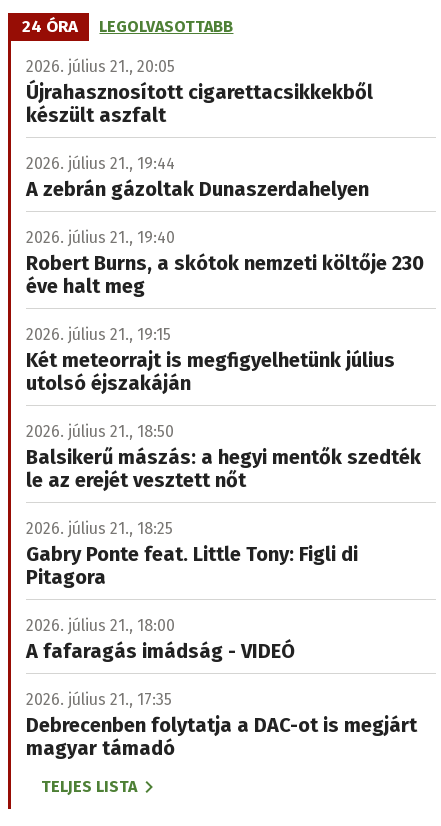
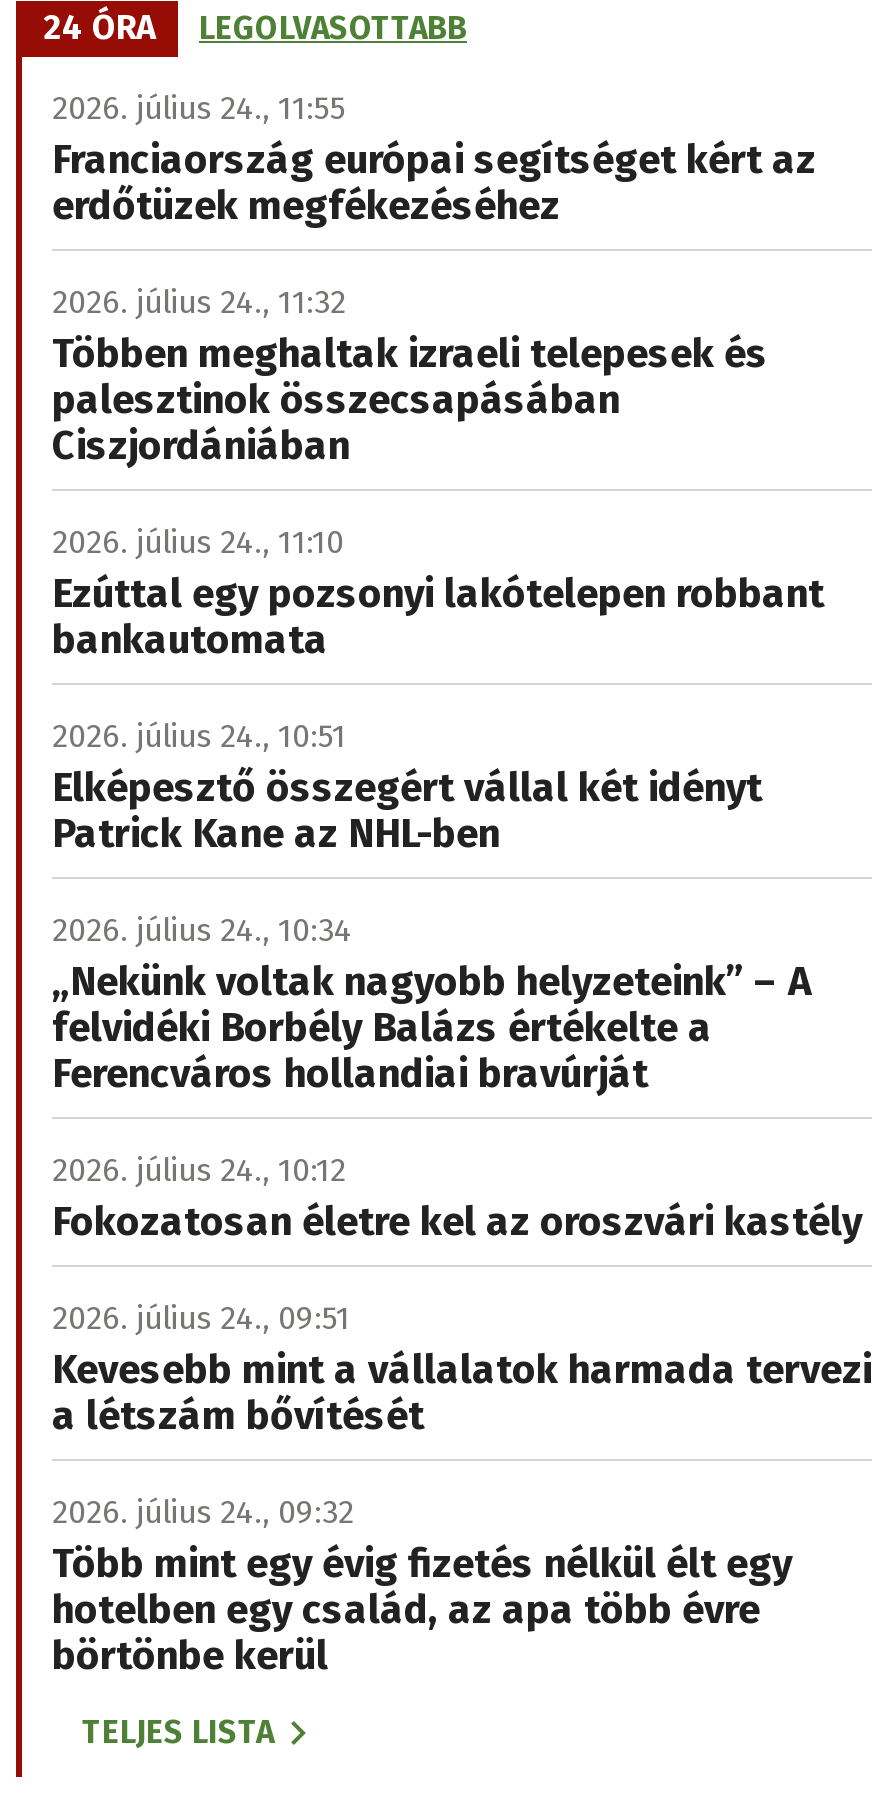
- 2026. július 21., 20:05
- Újrahasznosított cigarettacsikkekből
- készült aszfalt
+ 2026. július 24., 11:55
+ Franciaország európai segítséget kért az
+ erdőtüzek megfékezéséhez

- 2026. július 21., 19:44
- A zebrán gázoltak Dunaszerdahelyen
+ 2026. július 24., 11:32
+ Többen meghaltak izraeli telepesek és
+ palesztinok összecsapásában
+ Ciszjordániában

- 2026. július 21., 19:40
- Robert Burns, a skótok nemzeti költője 230
- éve halt meg
+ 2026. július 24., 11:10
+ Ezúttal egy pozsonyi lakótelepen robbant
+ bankautomata

- 2026. július 21., 19:15
- Két meteorrajt is megfigyelhetünk július
- utolsó éjszakáján
+ 2026. július 24., 10:51
+ Elképesztő összegért vállal két idényt
+ Patrick Kane az NHL-ben

- 2026. július 21., 18:50
- Balsikerű mászás: a hegyi mentők szedték
- le az erejét vesztett nőt
+ 2026. július 24., 10:34
+ „Nekünk voltak nagyobb helyzeteink” – A
+ felvidéki Borbély Balázs értékelte a
+ Ferencváros hollandiai bravúrját

- 2026. július 21., 18:25
- Gabry Ponte feat. Little Tony: Figli di
- Pitagora
+ 2026. július 24., 10:12
+ Fokozatosan életre kel az oroszvári kastély

- 2026. július 21., 18:00
- A fafaragás imádság - VIDEÓ
+ 2026. július 24., 09:51
+ Kevesebb mint a vállalatok harmada tervezi
+ a létszám bővítését

- 2026. július 21., 17:35
- Debrecenben folytatja a DAC-ot is megjárt
- magyar támadó
+ 2026. július 24., 09:32
+ Több mint egy évig fizetés nélkül élt egy
+ hotelben egy család, az apa több évre
+ börtönbe kerül
